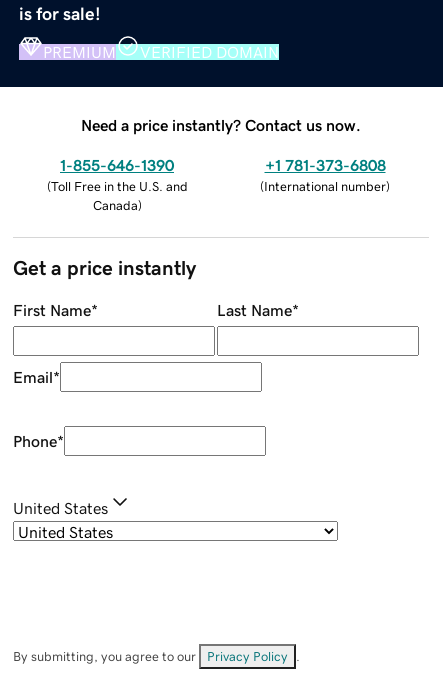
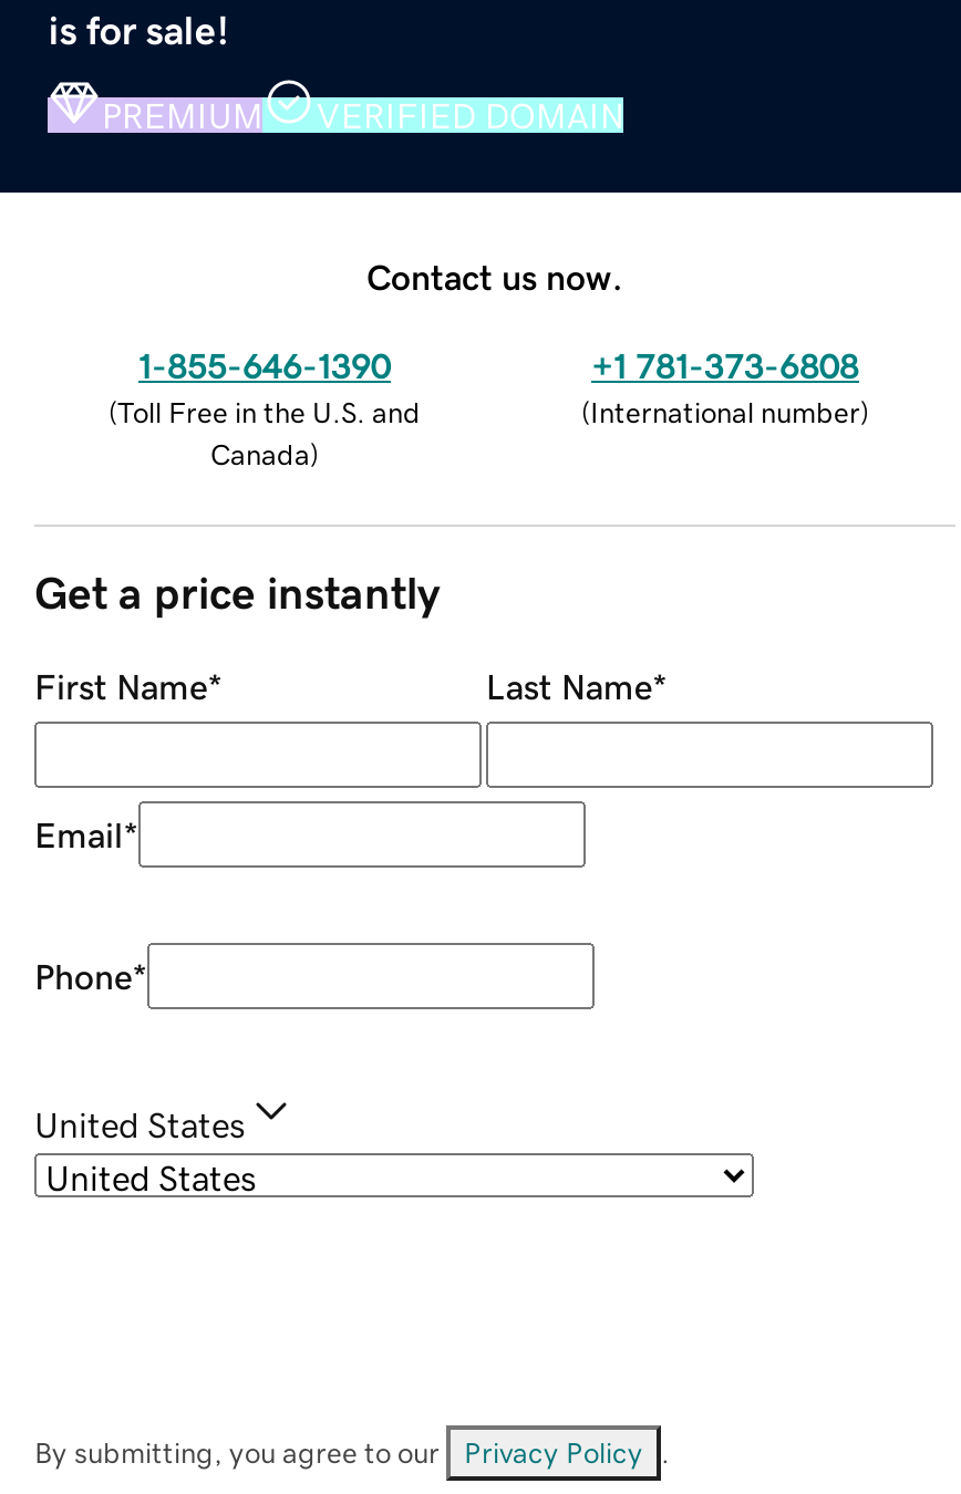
- Need a price instantly? Contact us now.
+ Contact us now.
